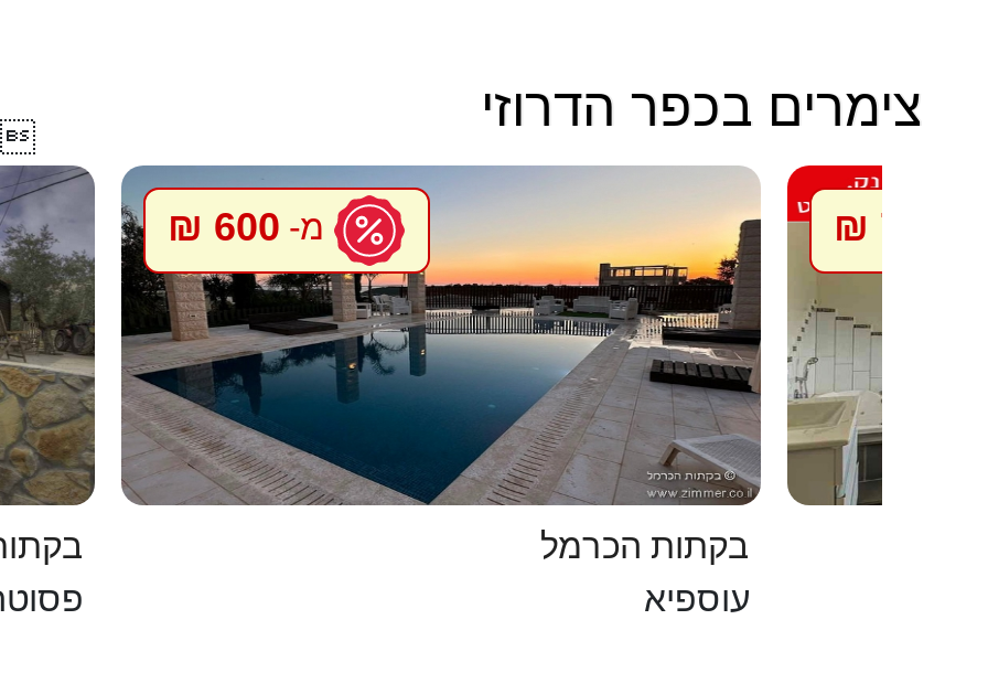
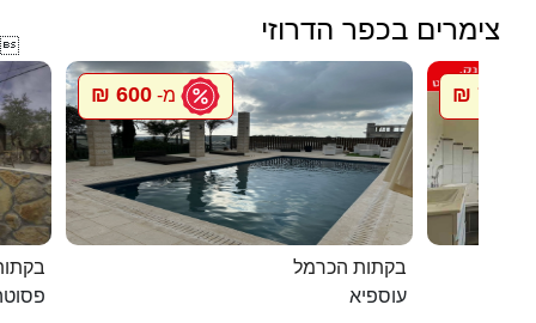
- [image]
+ [image]
